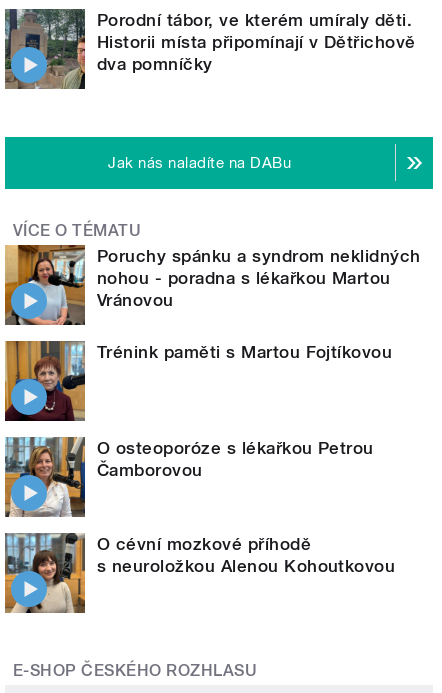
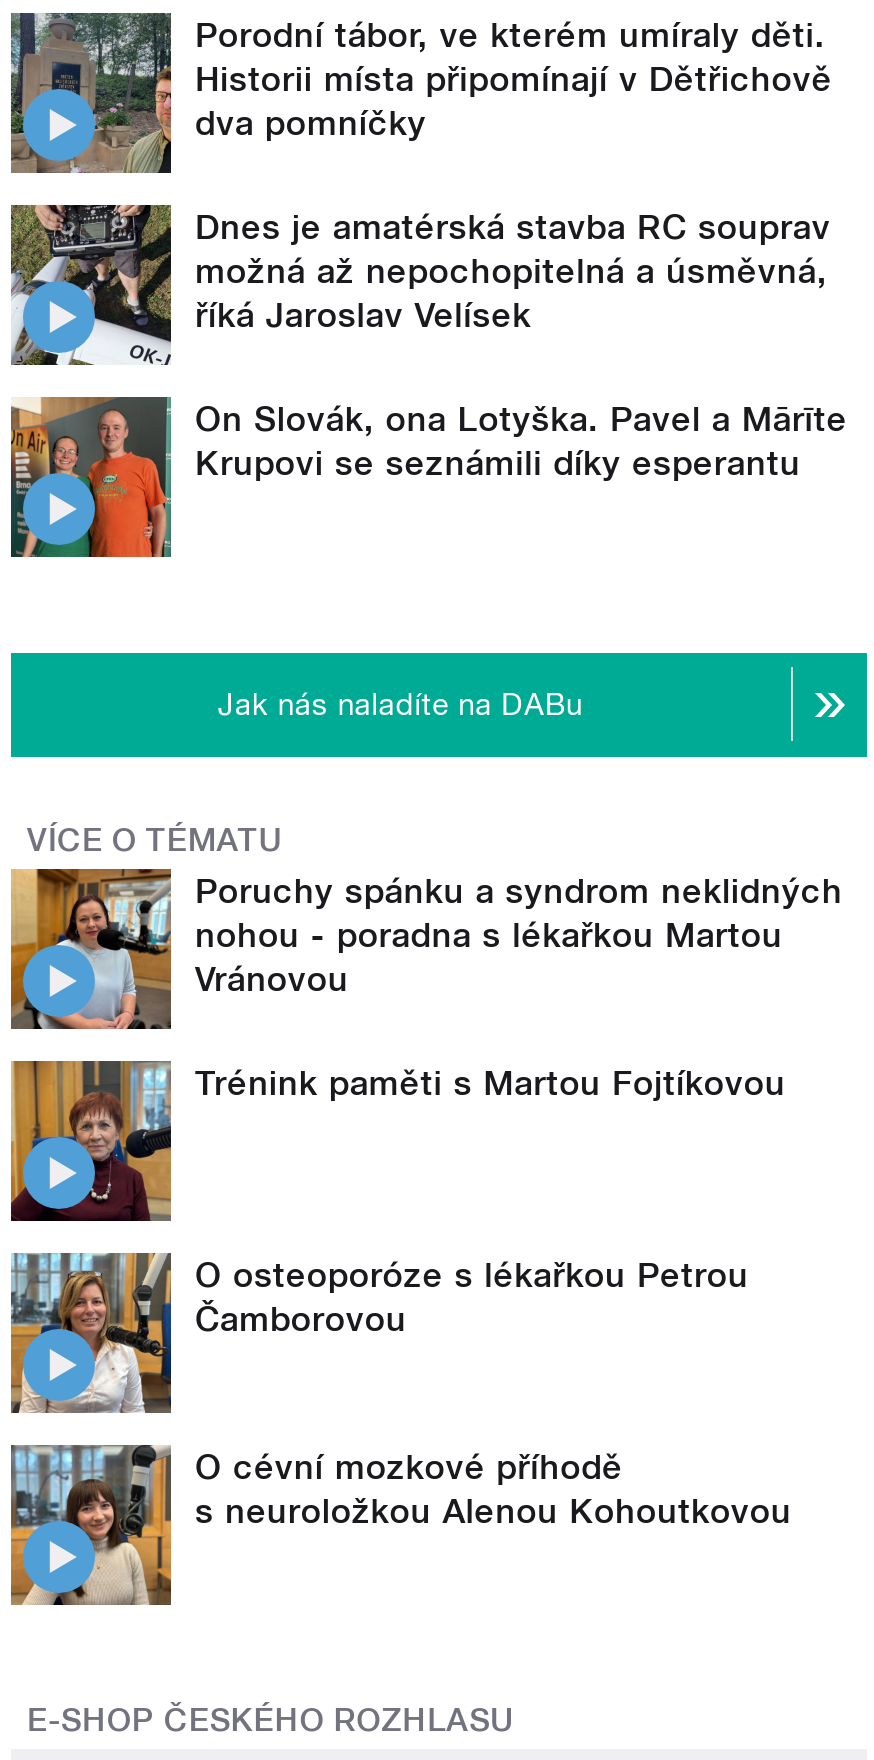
+ [image]
+ Dnes je amatérská stavba RC souprav
+ možná až nepochopitelná a úsměvná,
+ říká Jaroslav Velísek
+ On Slovák, ona Lotyška. Pavel a Mārīte
+ Krupovi se seznámili díky esperantu

+ [image]
